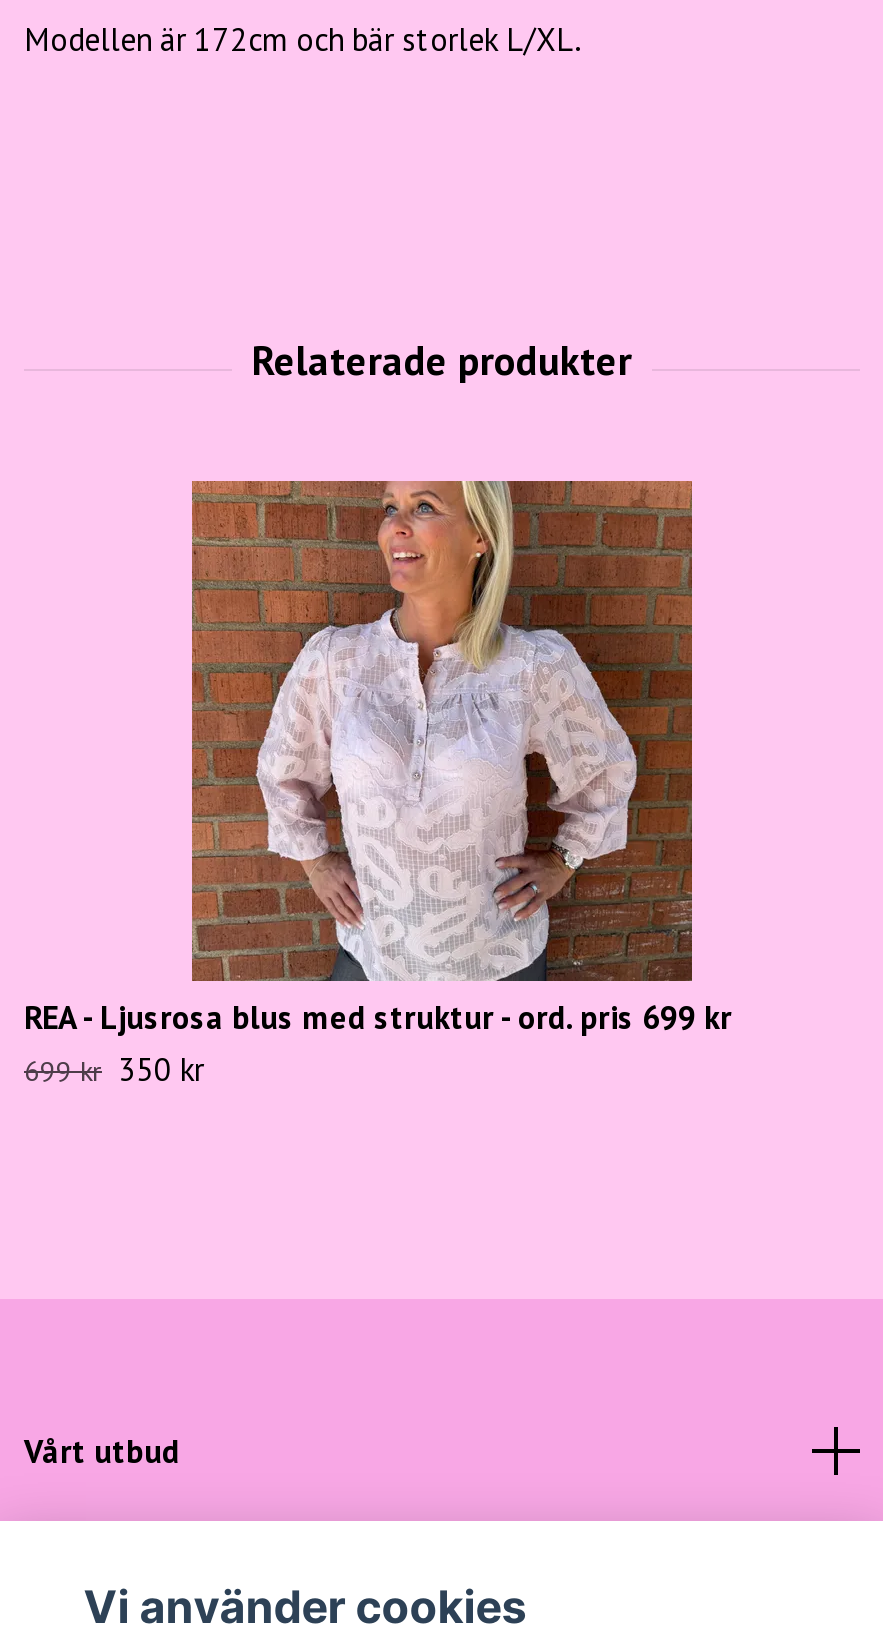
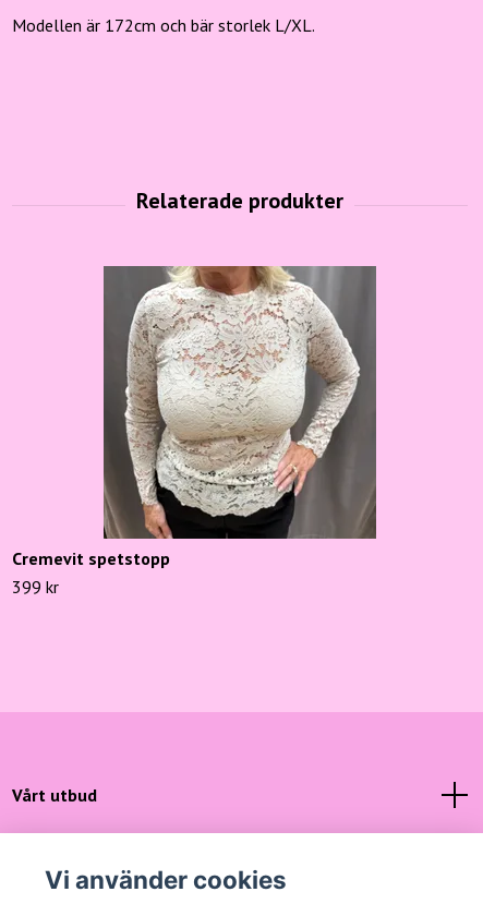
- [image]
- REA - Ljusrosa blus med struktur - ord. pris 699 kr
- 699 kr 350 kr
+ [image]
+ Cremevit spetstopp
+ 399 kr
